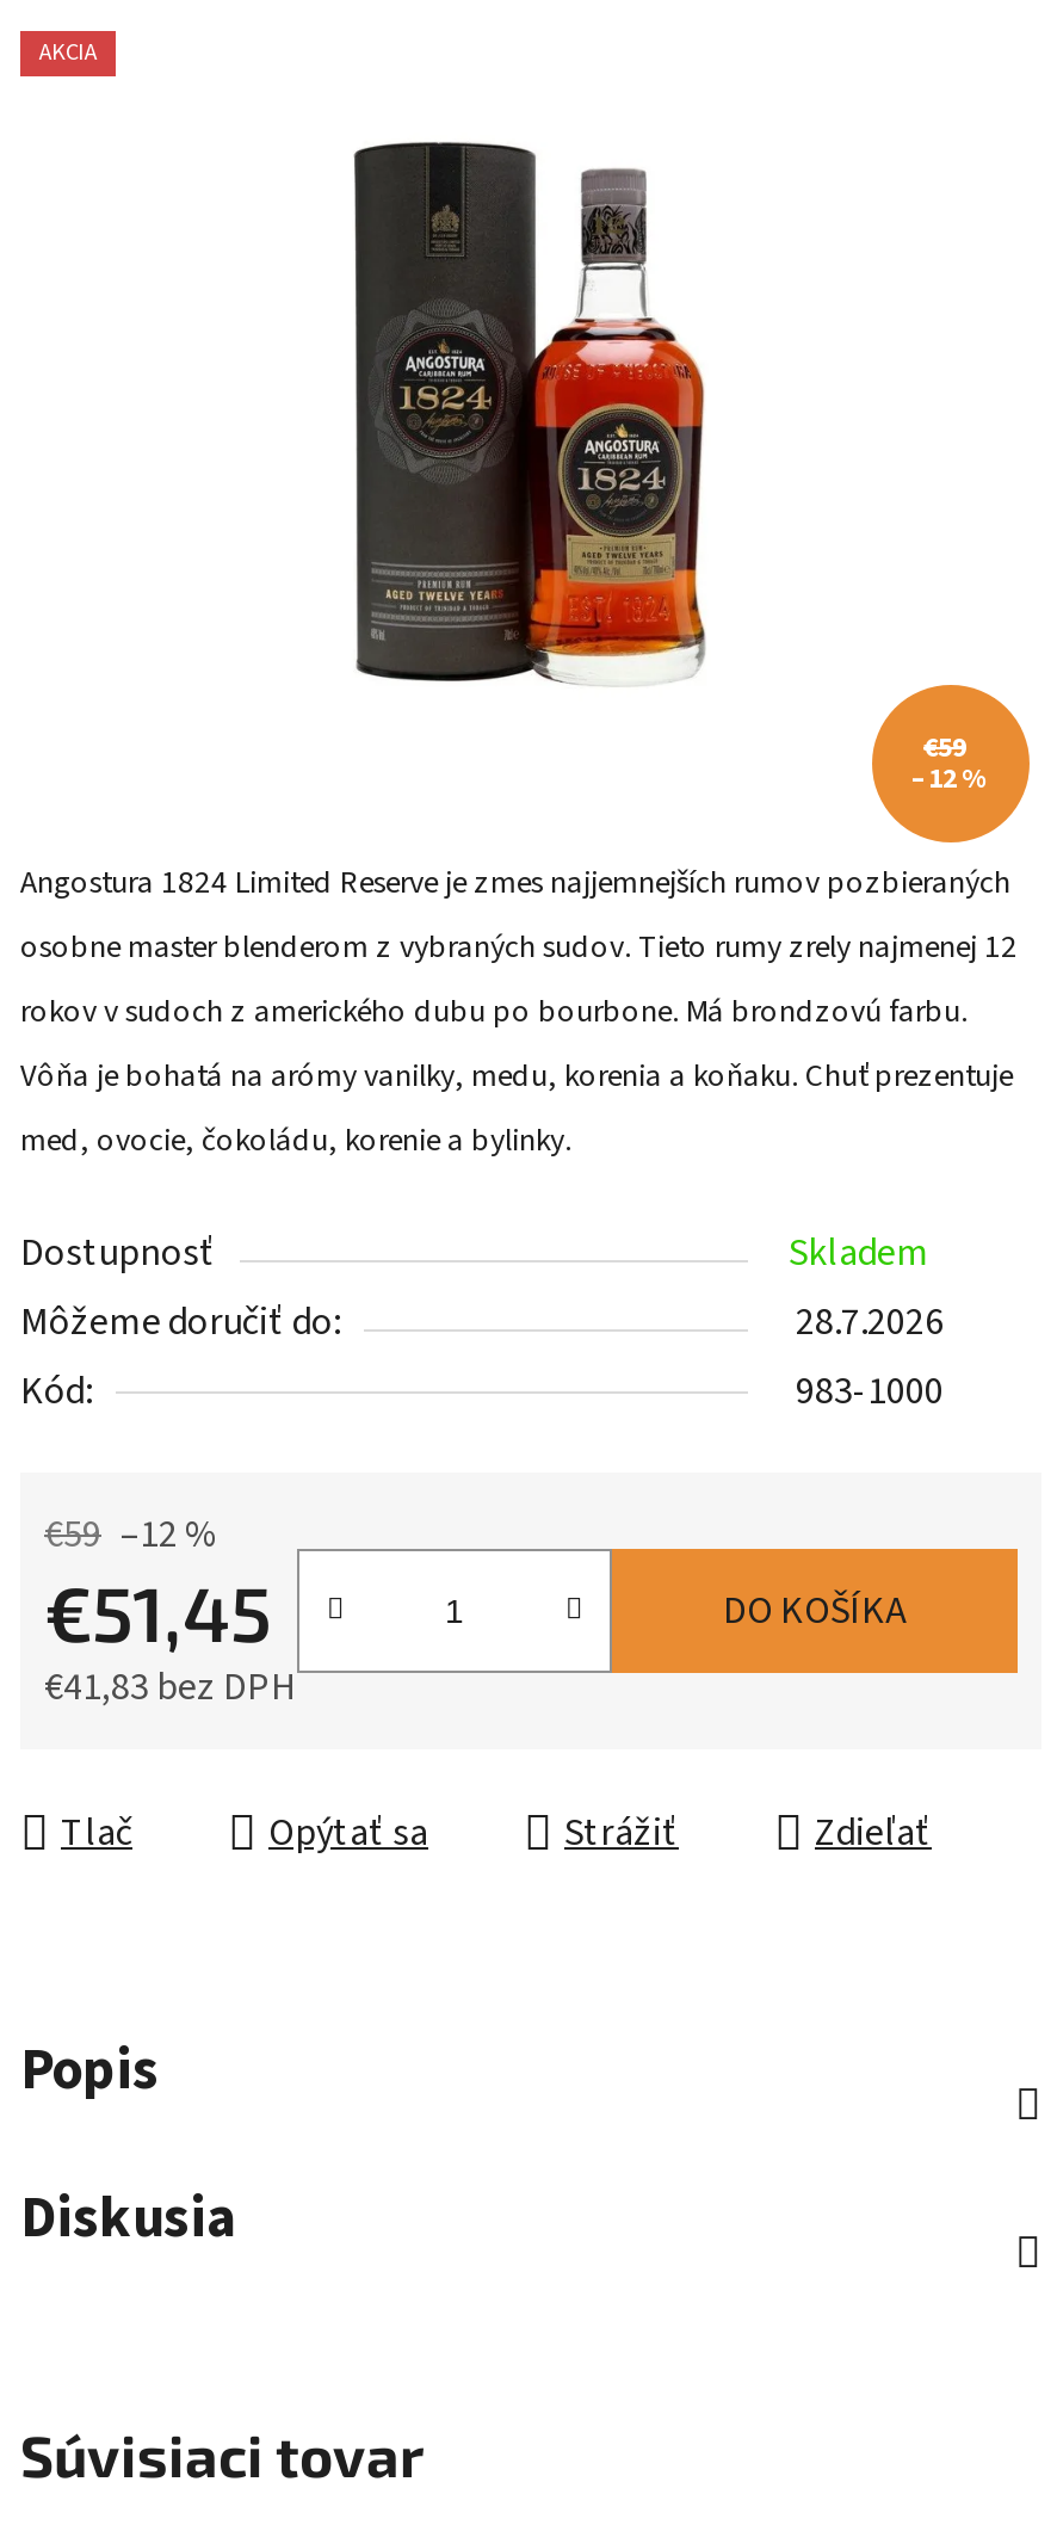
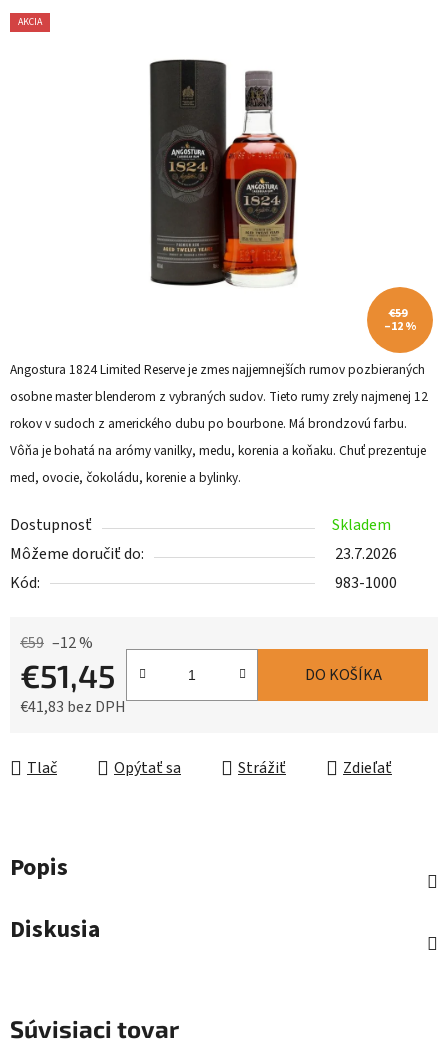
- 28.7.2026
+ 23.7.2026
